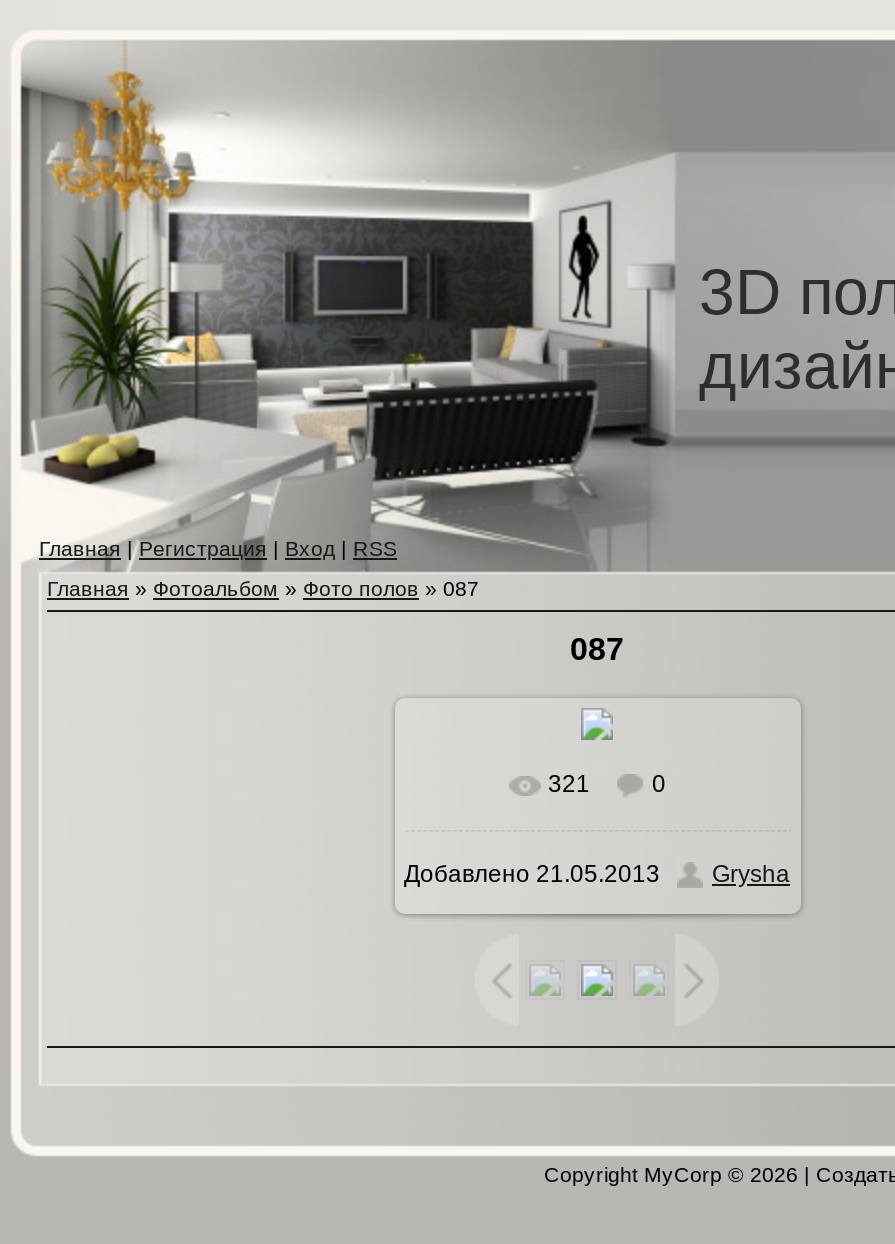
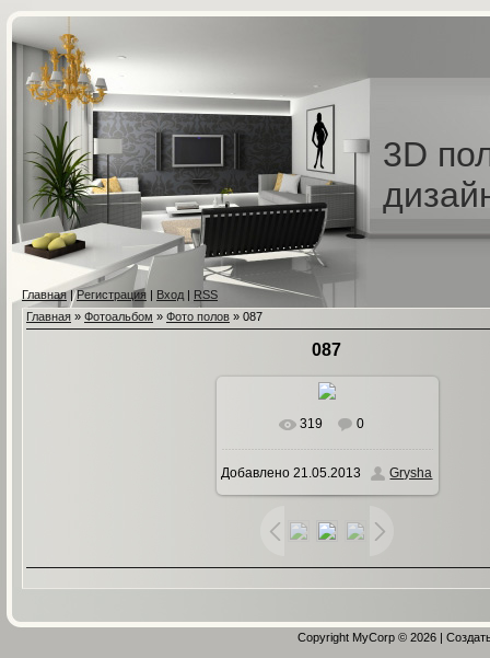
- 321
+ 319
